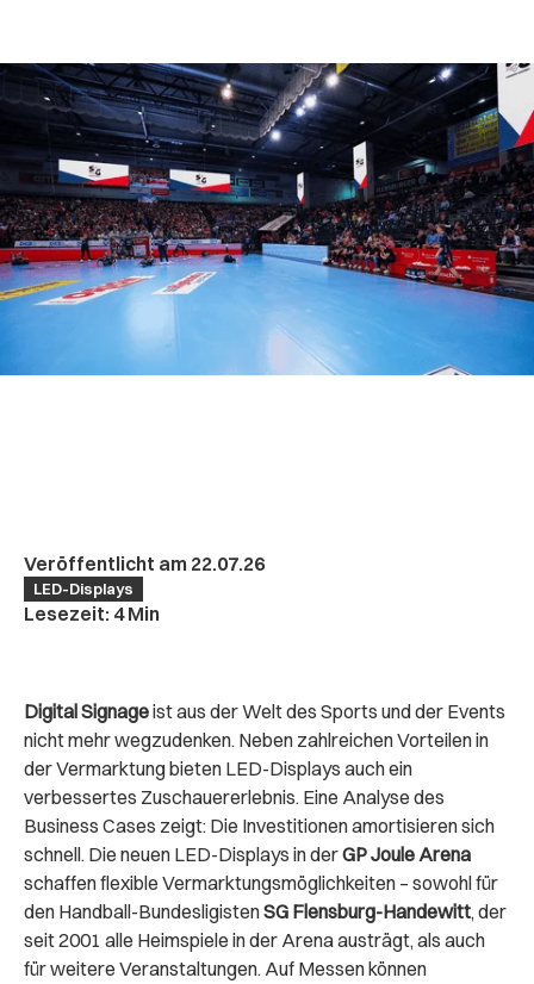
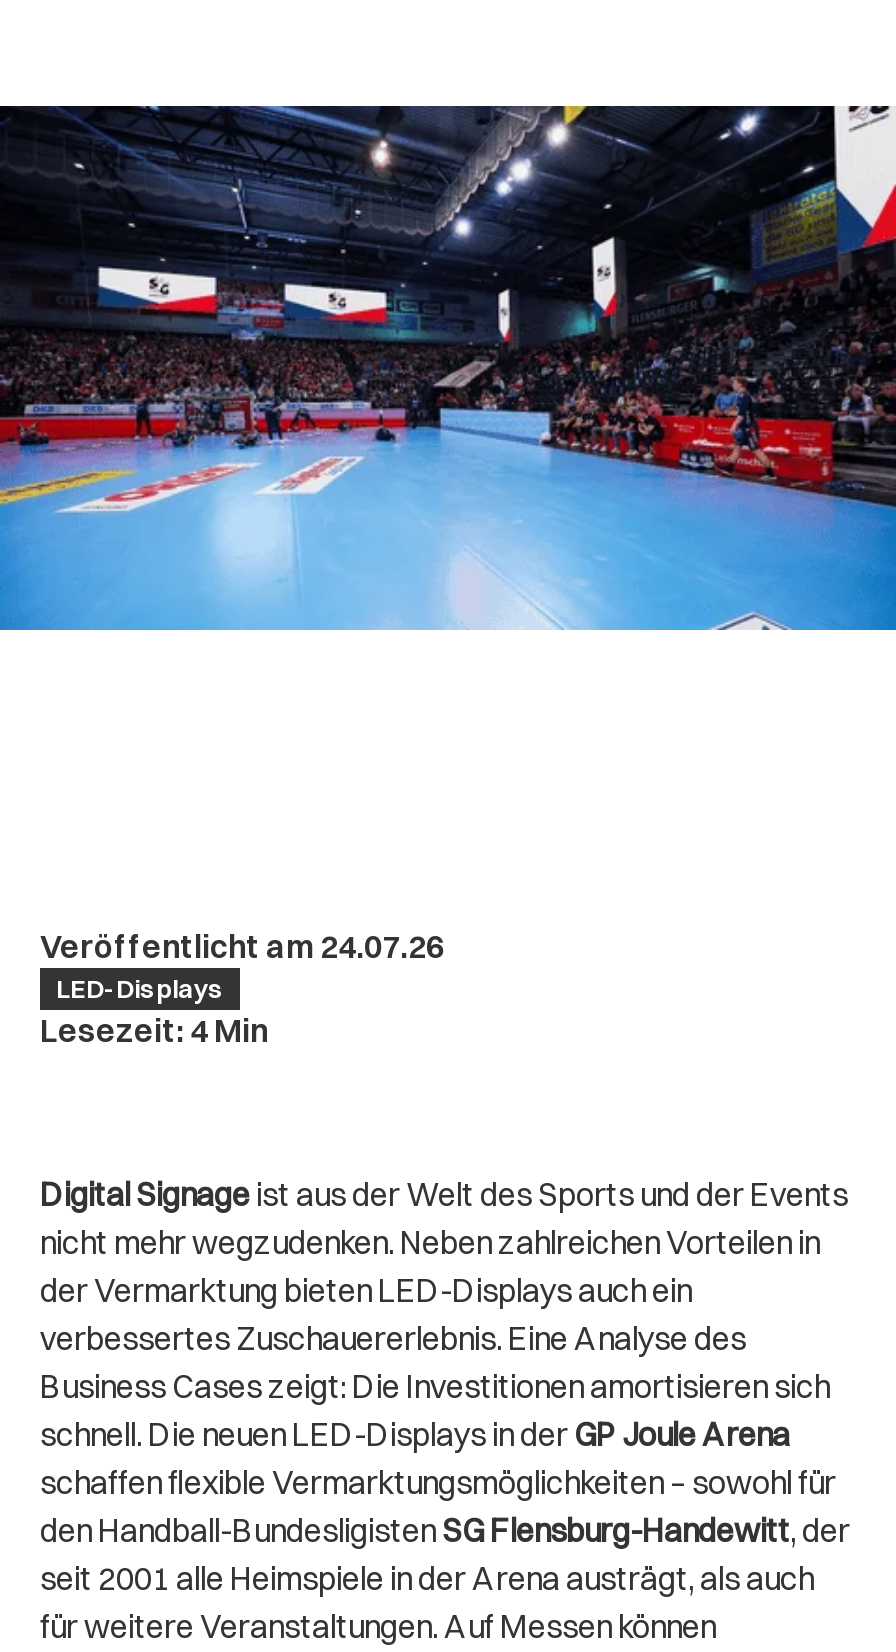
- Veröffentlicht am 22.07.26
+ Veröffentlicht am 24.07.26
